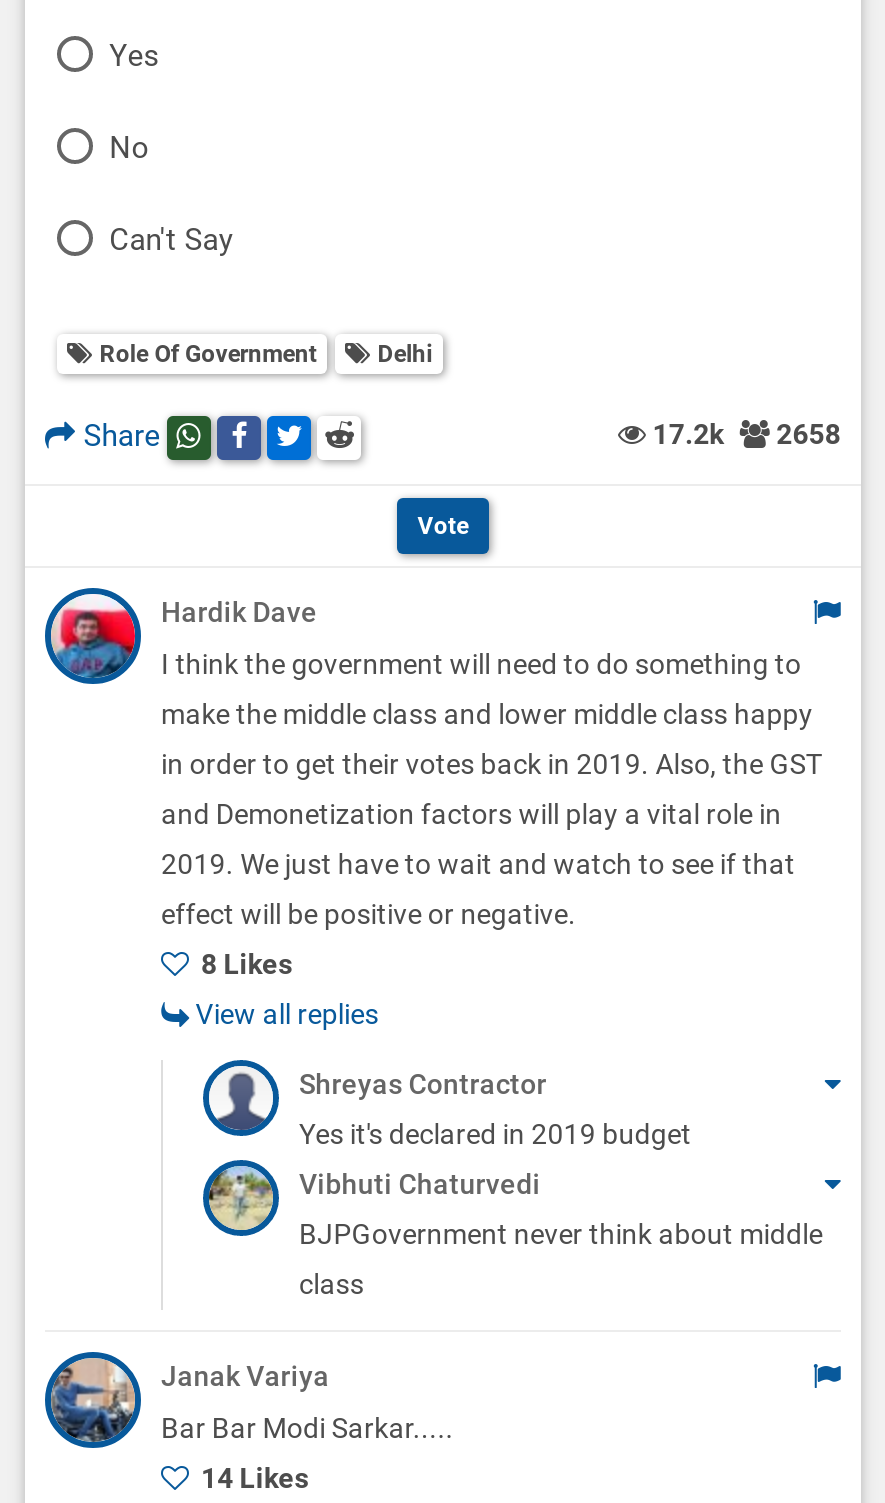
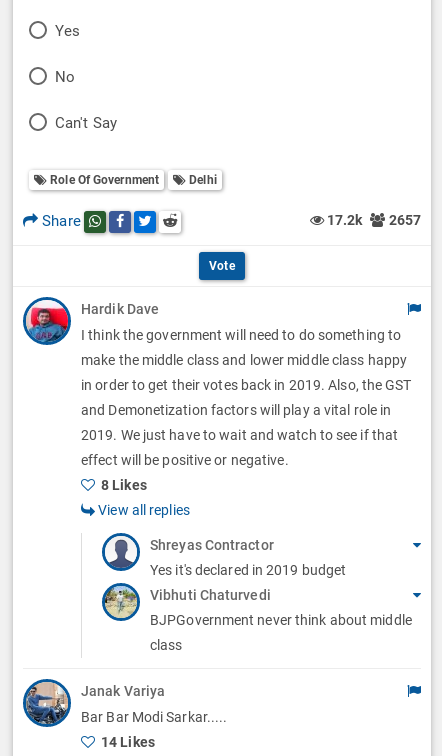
- 17.2k 2658
+ 17.2k 2657
